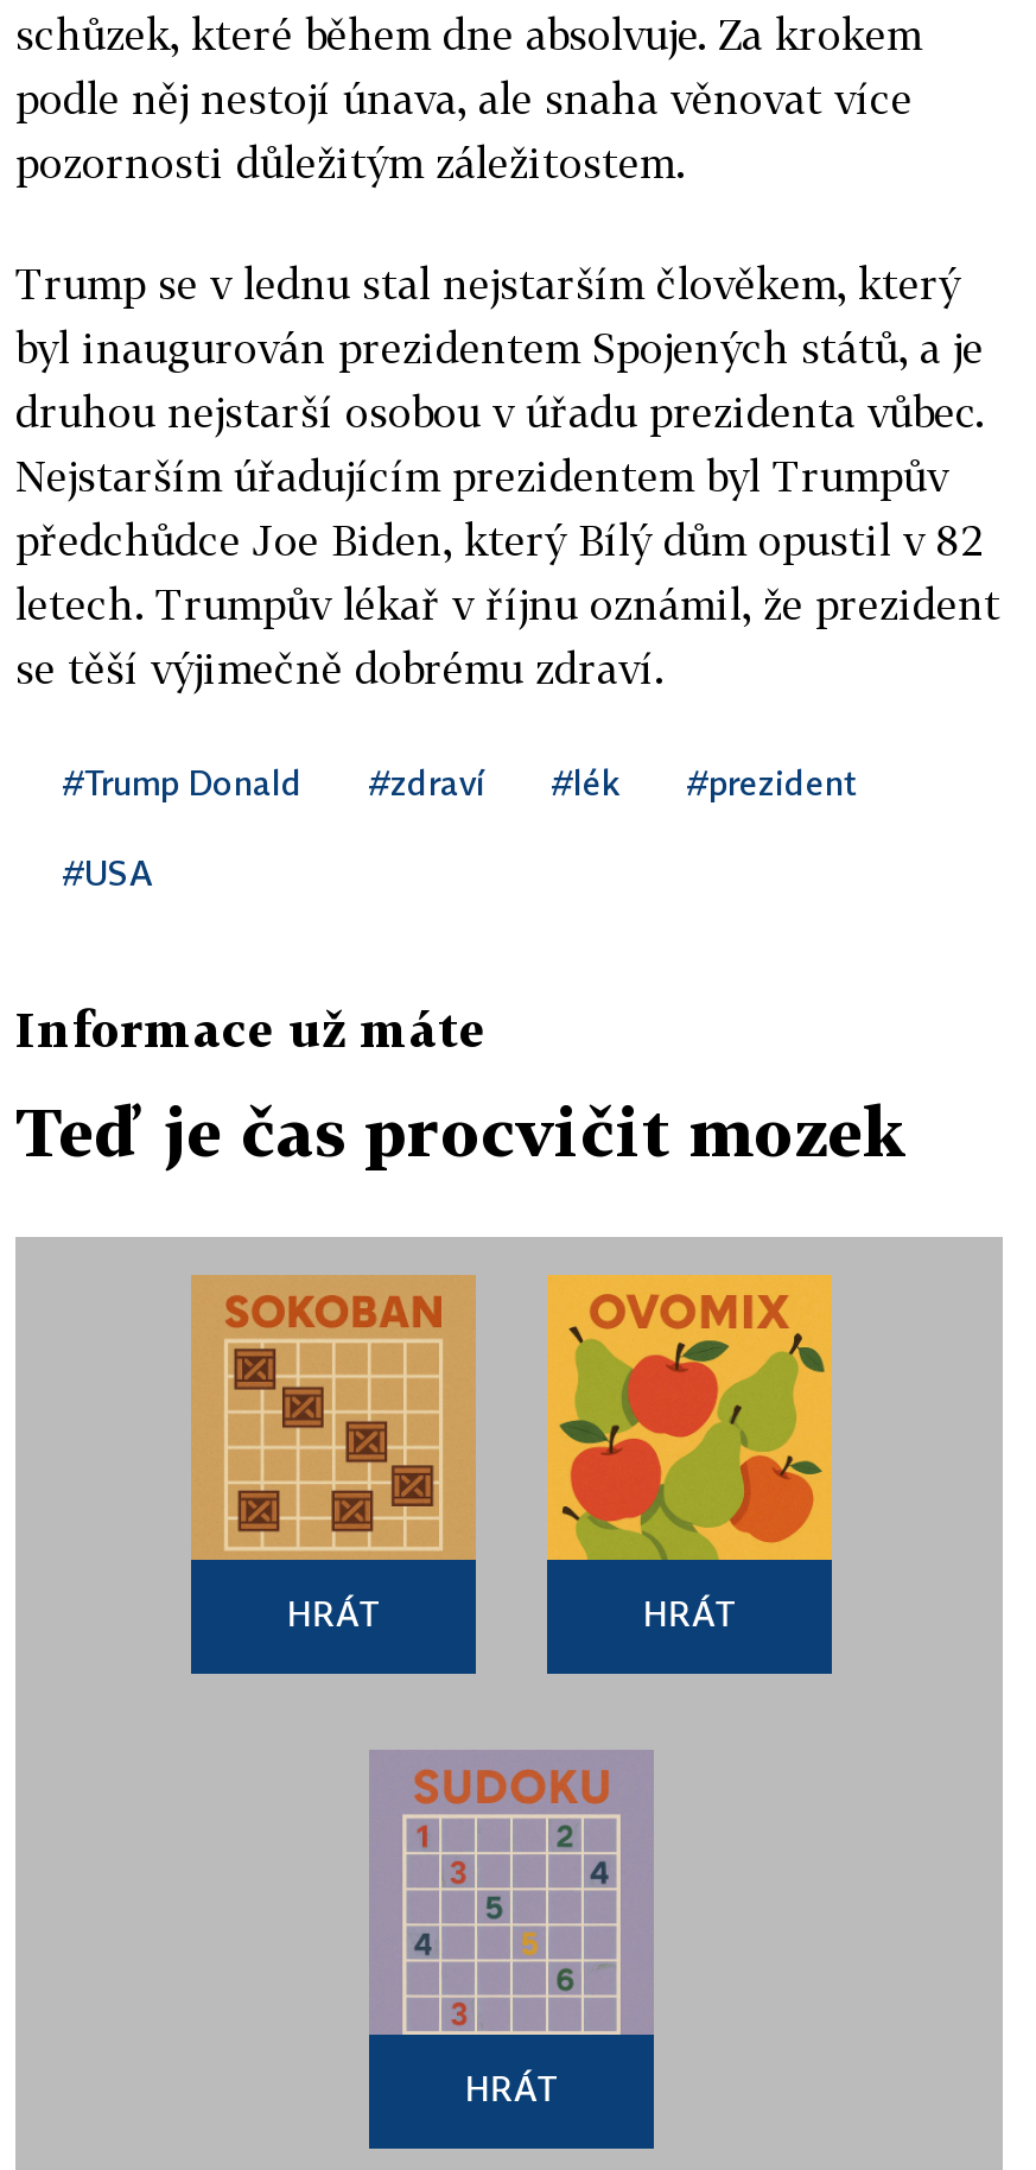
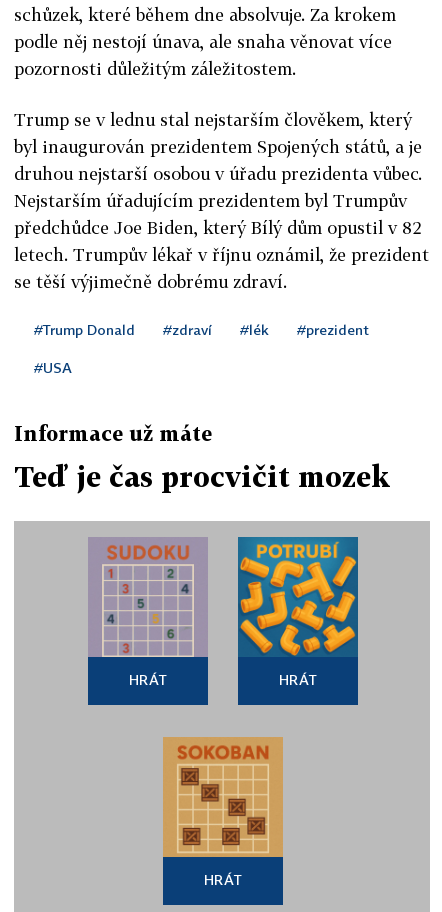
moved down: [image]

- [image]
+ [image]

moved up: [image]
